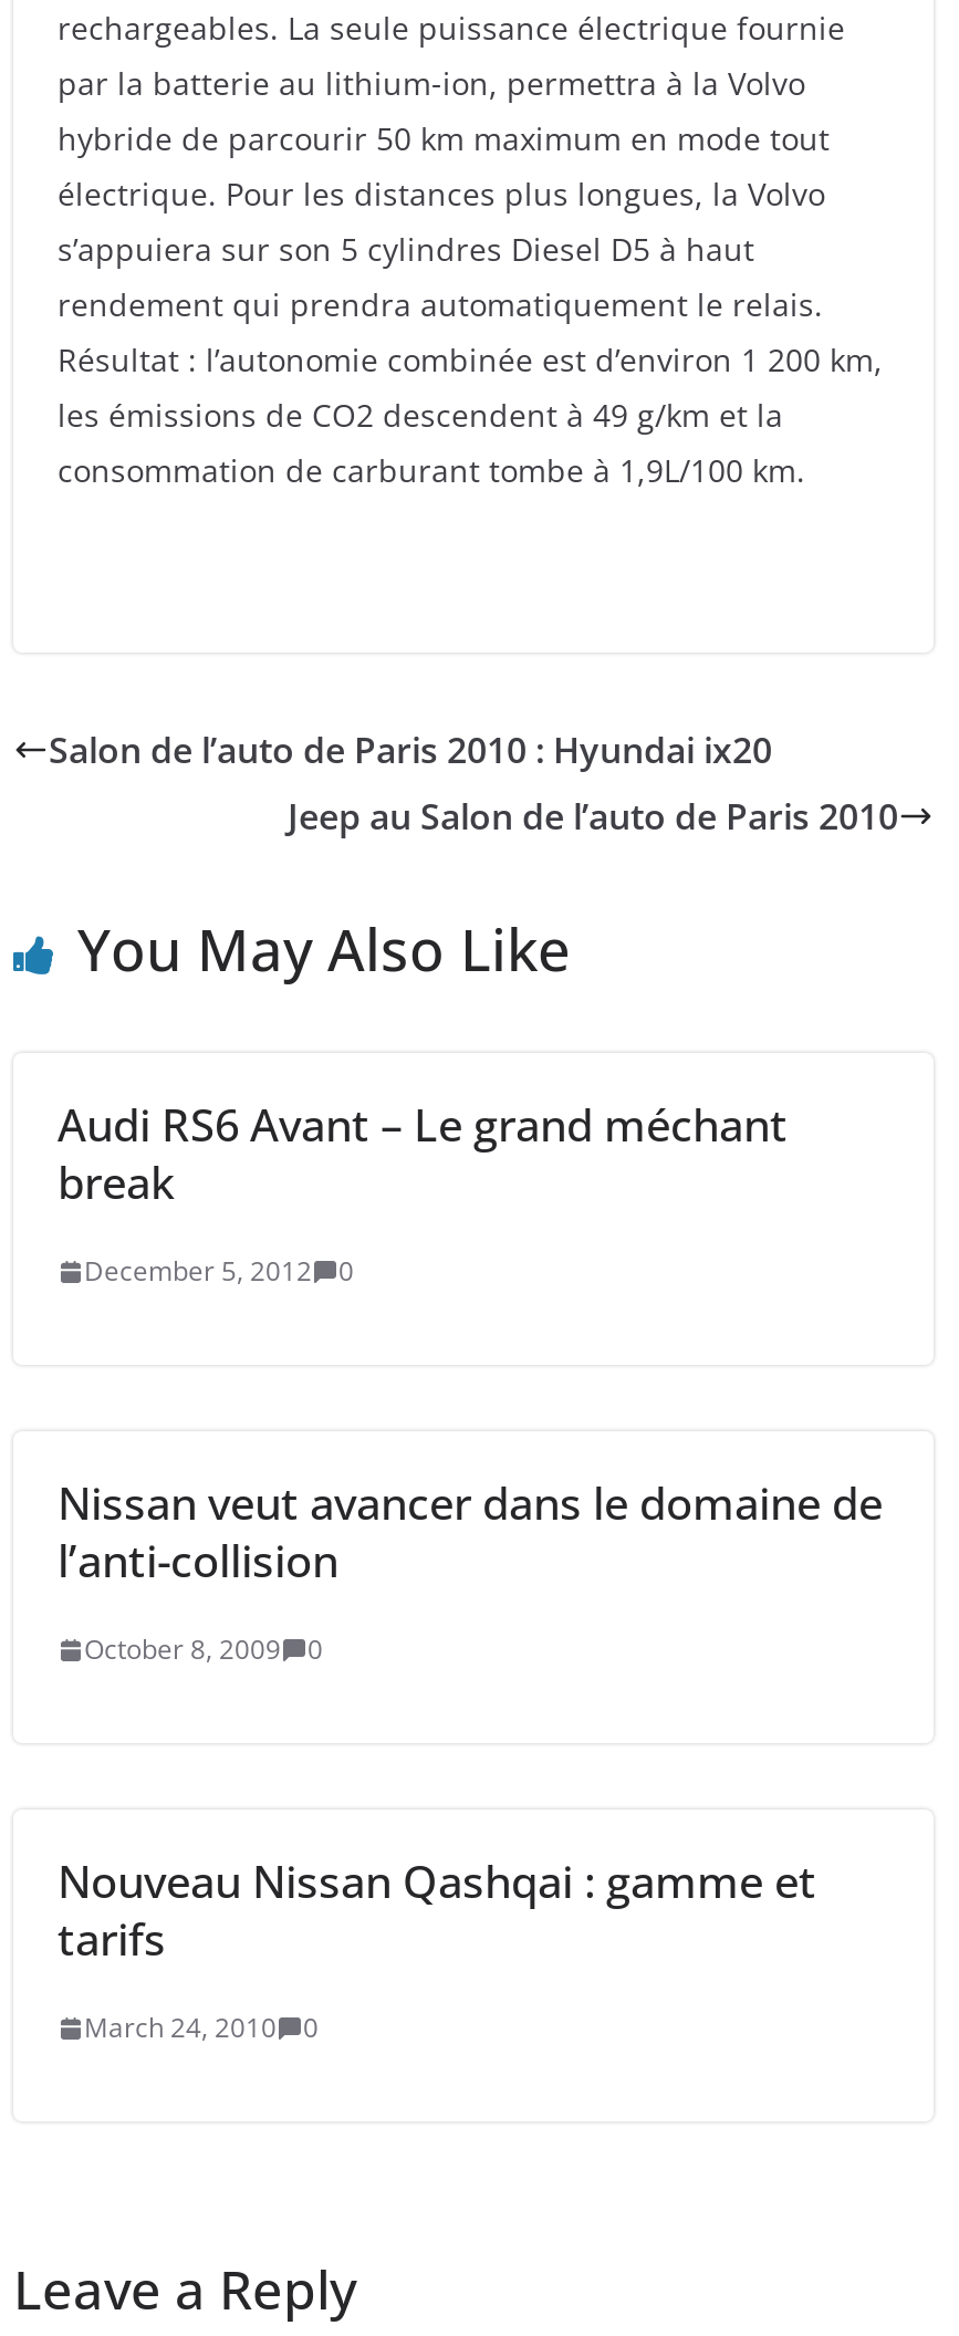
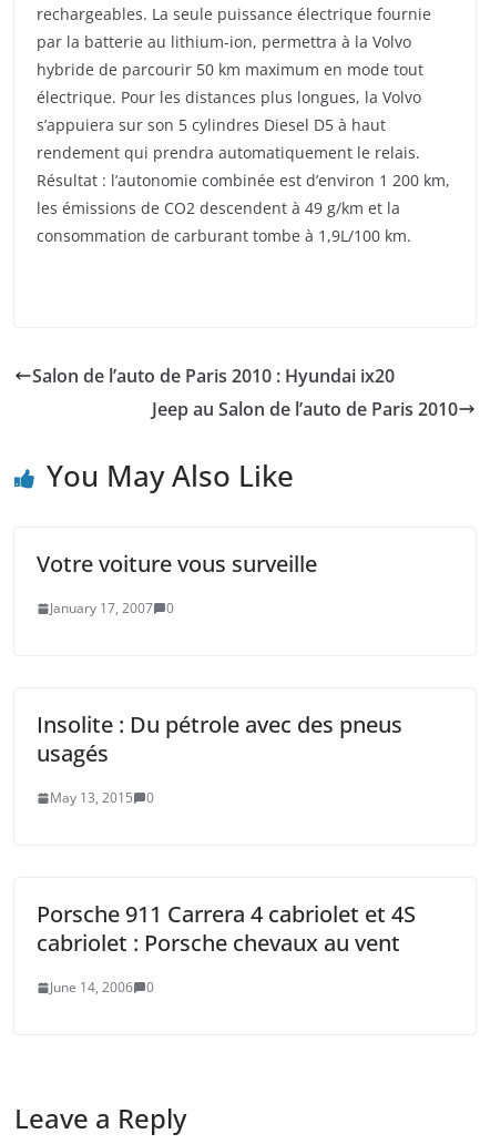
- Audi RS6 Avant – Le grand méchant
- break
+ Votre voiture vous surveille

- December 5, 2012 0
+ January 17, 2007 0

- Nissan veut avancer dans le domaine de
- l’anti-collision
+ Insolite : Du pétrole avec des pneus
+ usagés

- October 8, 2009 0
+ May 13, 2015 0

- Nouveau Nissan Qashqai : gamme et
- tarifs
+ Porsche 911 Carrera 4 cabriolet et 4S
+ cabriolet : Porsche chevaux au vent

- March 24, 2010 0
+ June 14, 2006 0
